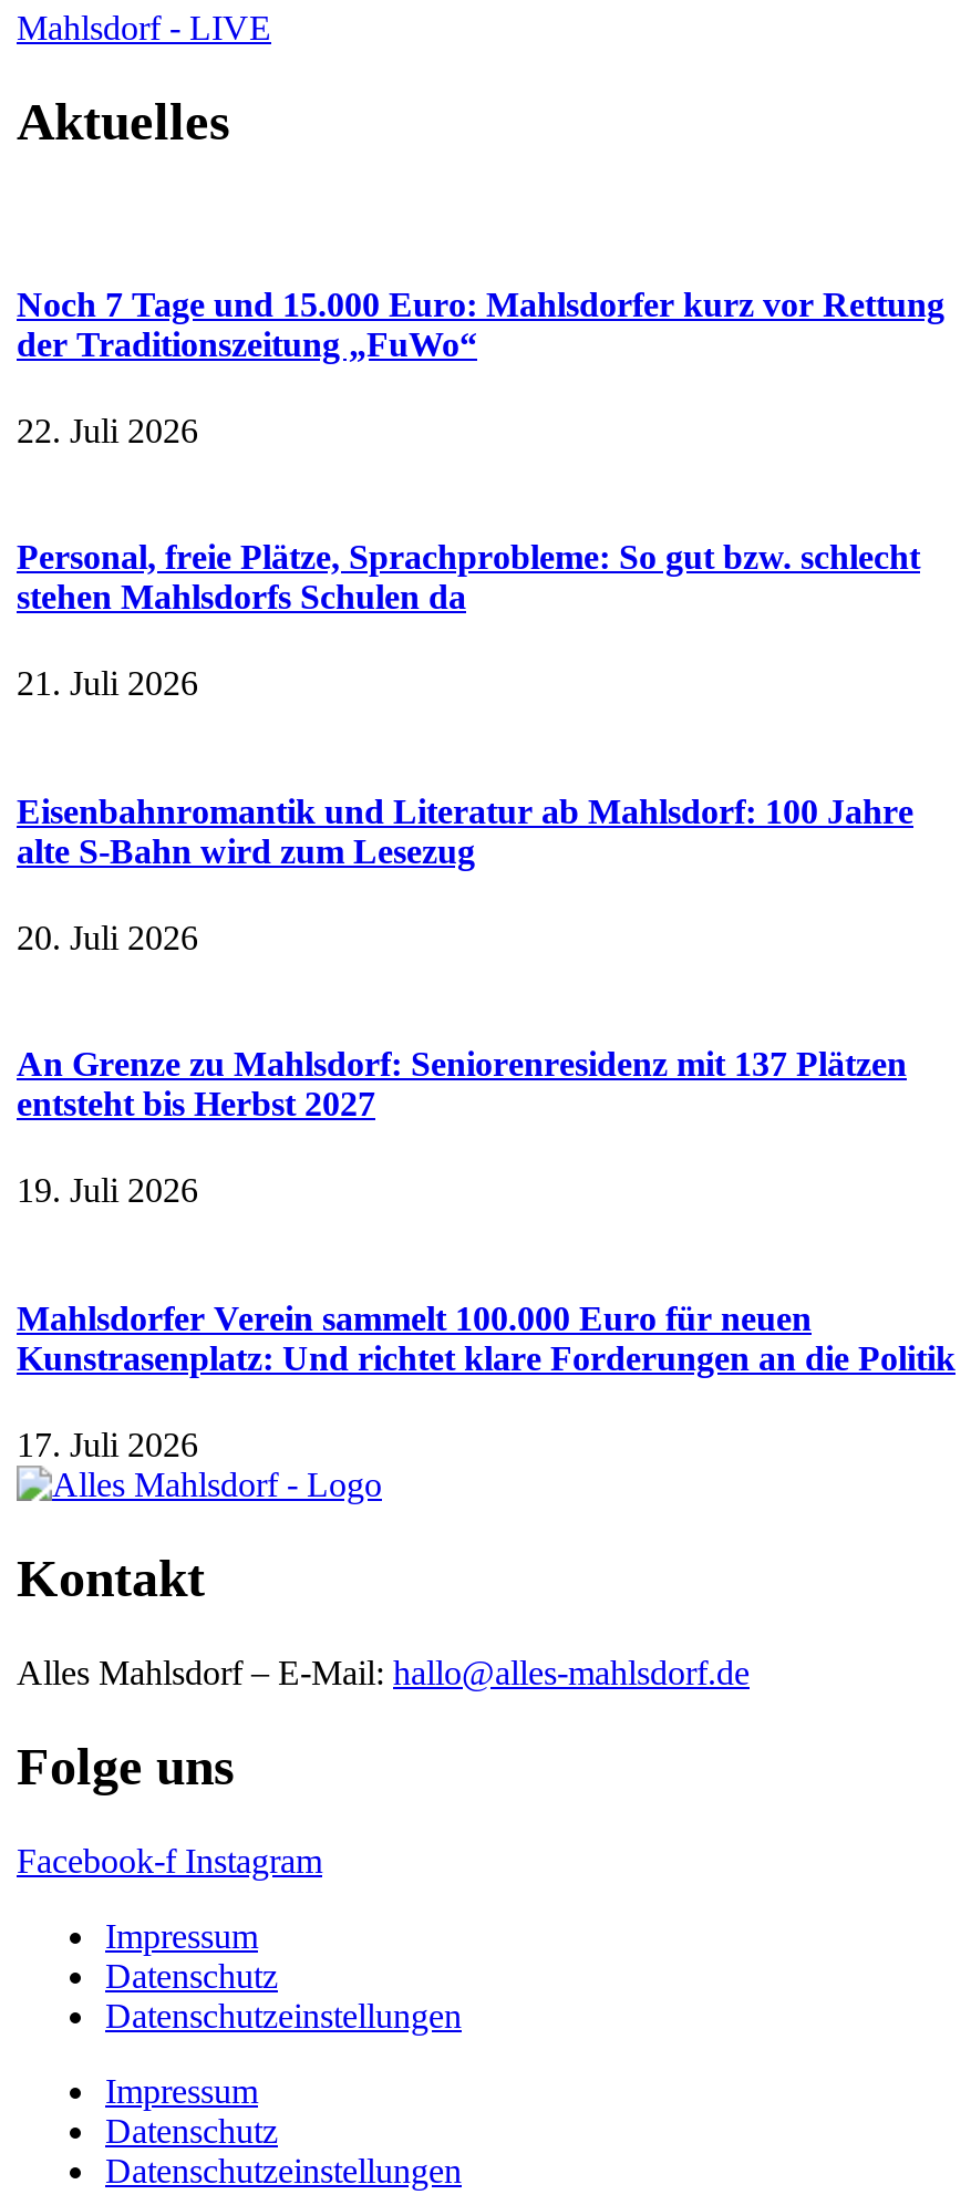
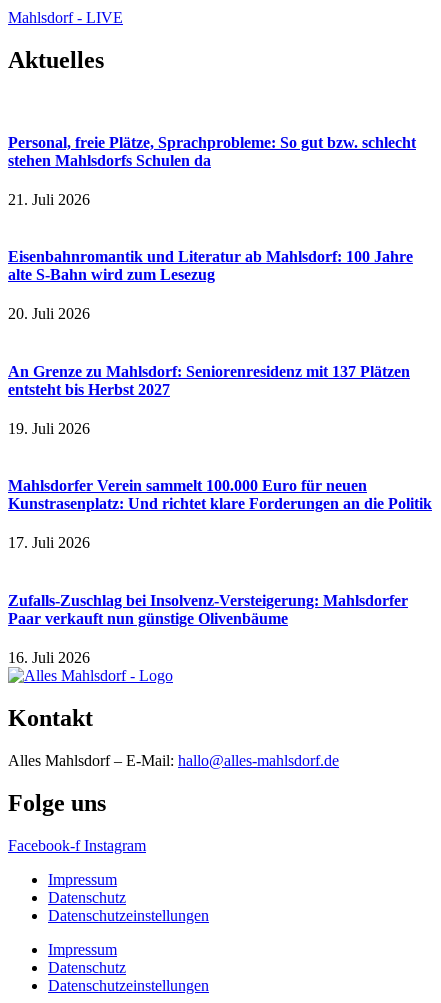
- Noch 7 Tage und 15.000 Euro: Mahlsdorfer kurz vor Rettung
- der Traditionszeitung „FuWo“
- 22. Juli 2026

moved up: Personal, freie Plätze, Sprachprobleme: So gut bzw. schlecht | stehen Mahlsdorfs Schulen da | 21. Juli 2026 | ... | Kunstrasenplatz: Und richtet klare Forderungen an die Politik | 17. Juli 2026

+ Zufalls-Zuschlag bei Insolvenz-Versteigerung: Mahlsdorfer
+ Paar verkauft nun günstige Olivenbäume
+ 16. Juli 2026
